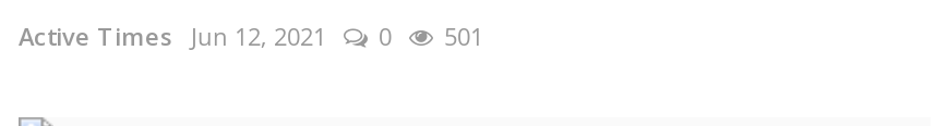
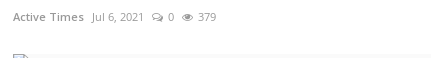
- Active Times Jun 12, 2021
+ Active Times Jul 6, 2021

- 501
+ 379
